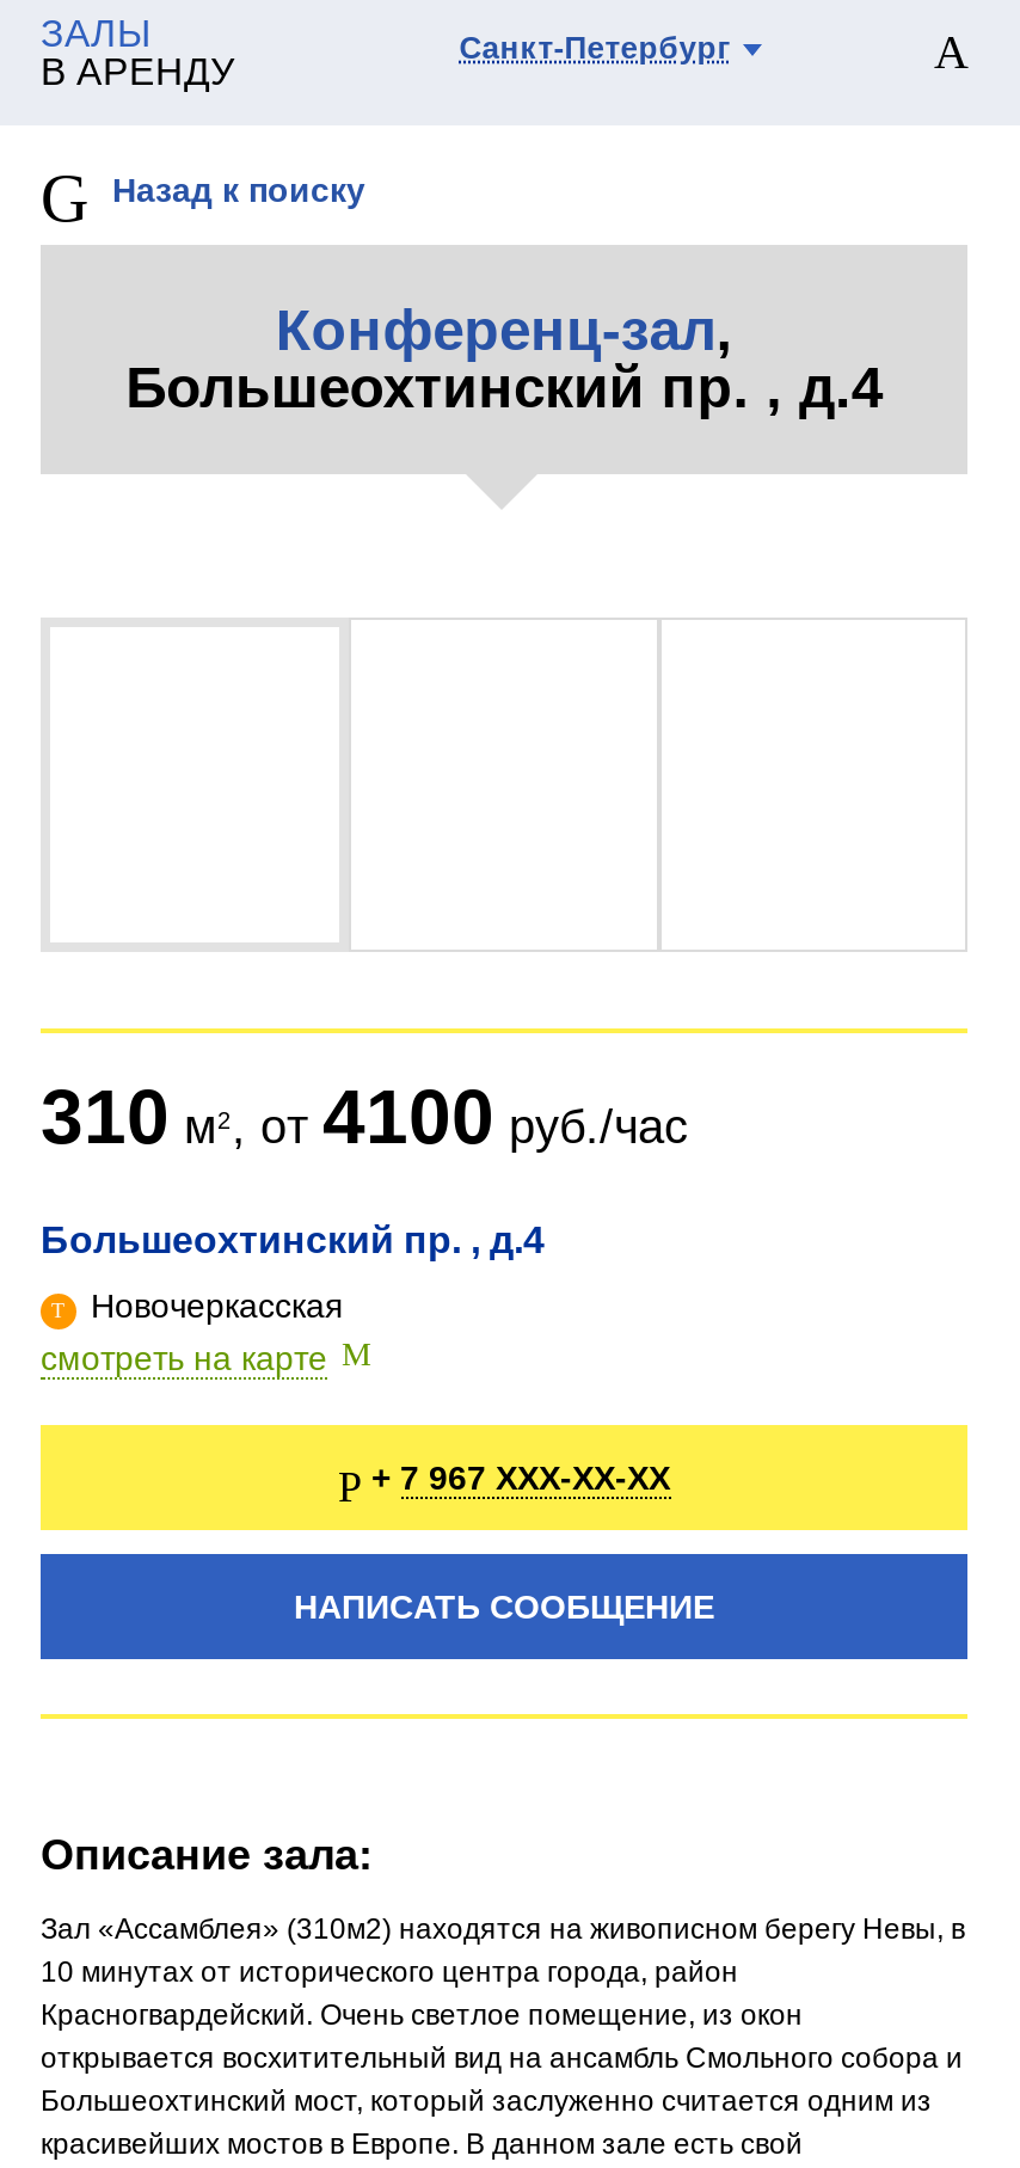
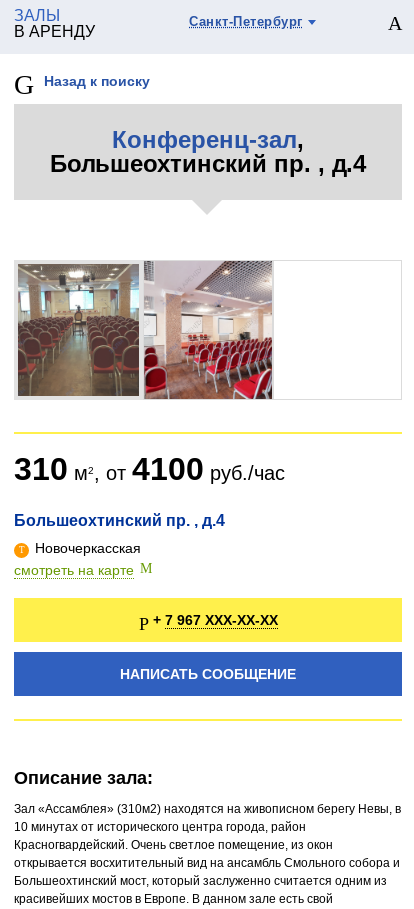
+ [image]
